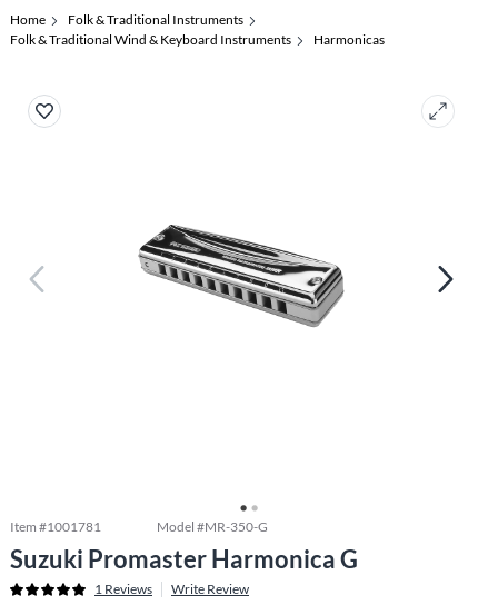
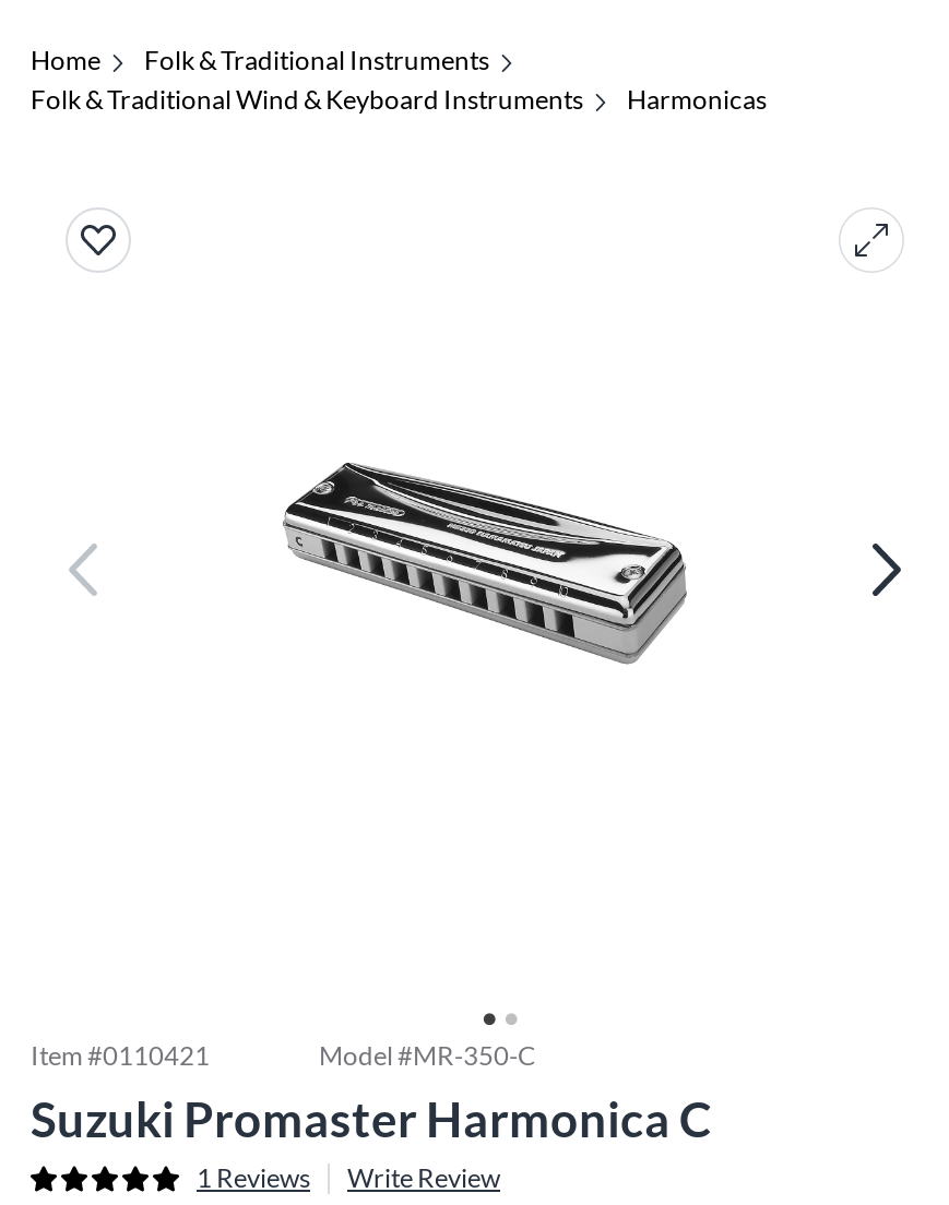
- Item #1001781
+ Item #0110421

- Model #MR-350-G
+ Model #MR-350-C

- Suzuki Promaster Harmonica G
+ Suzuki Promaster Harmonica C
